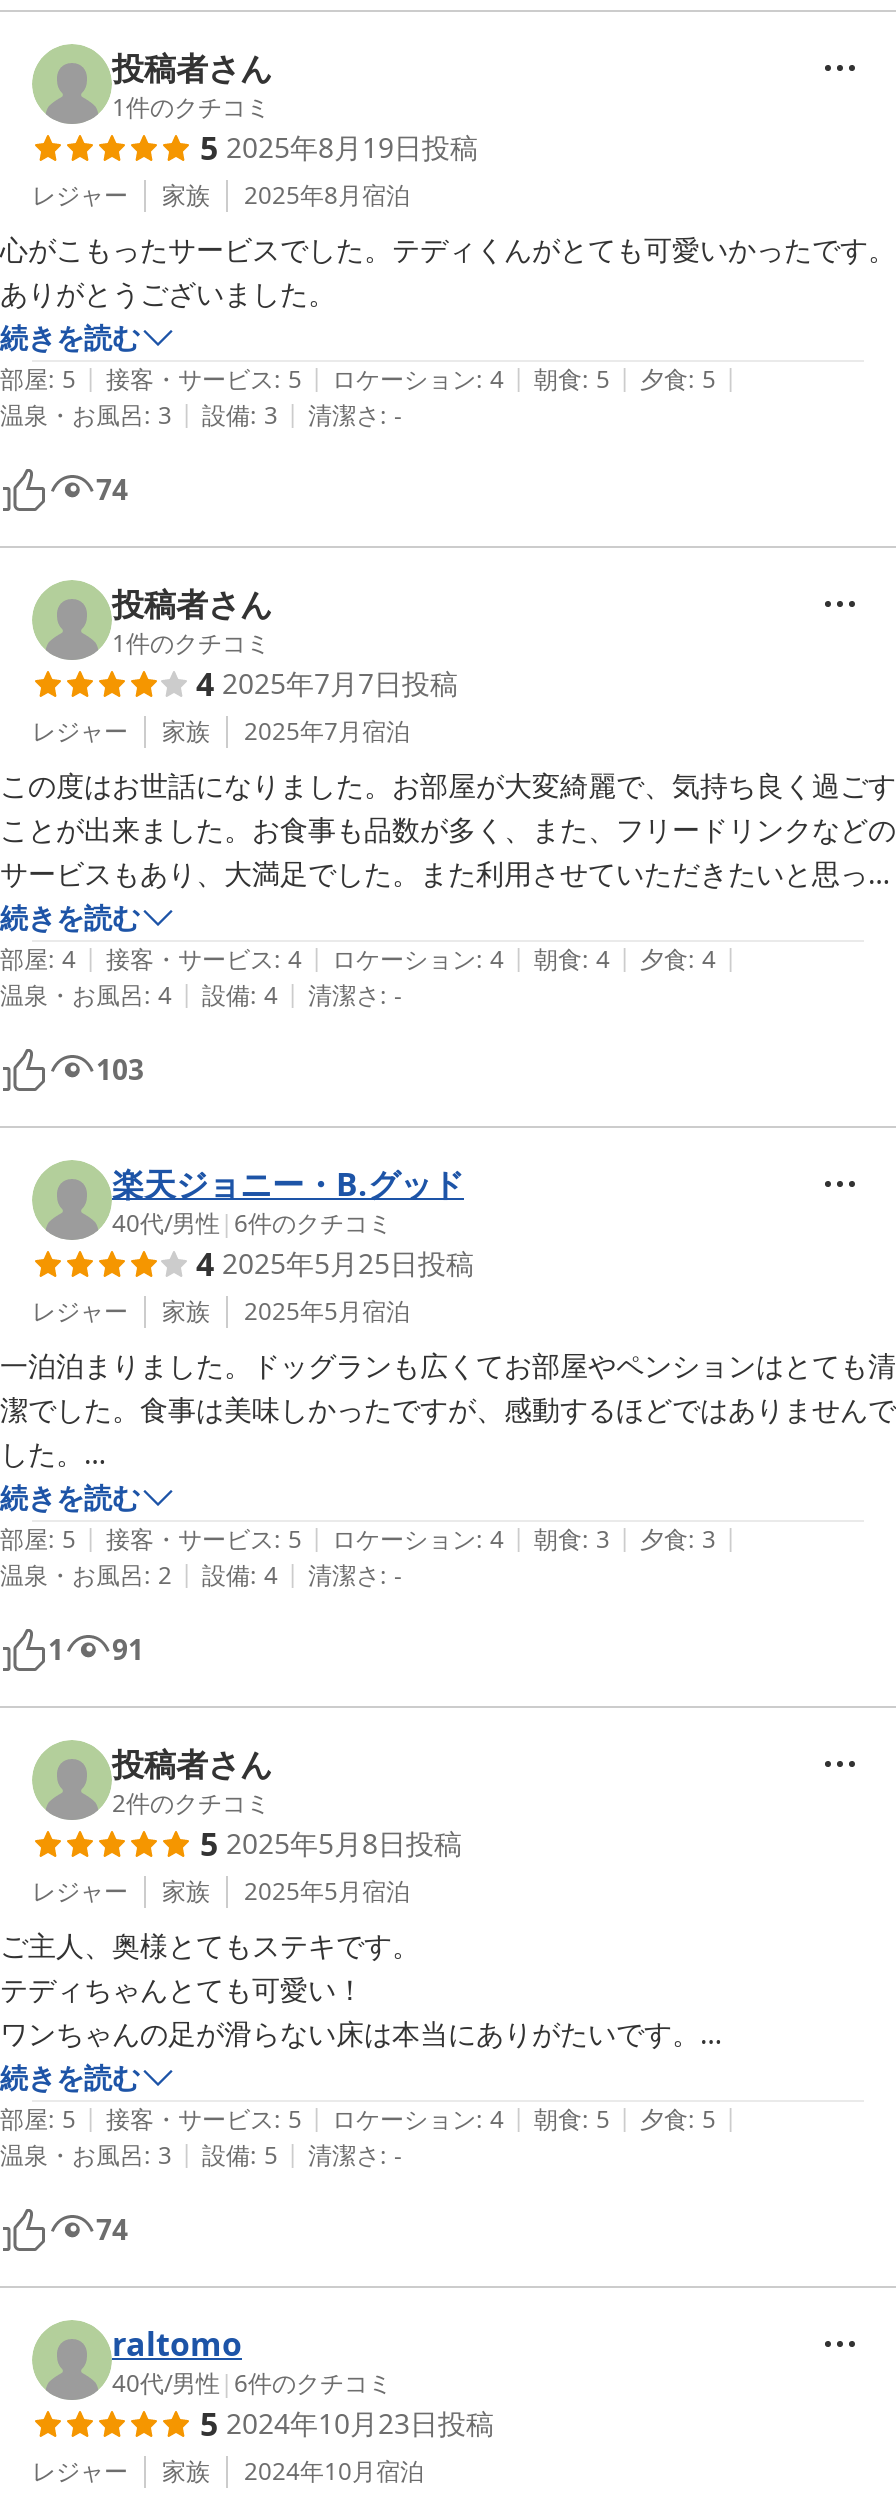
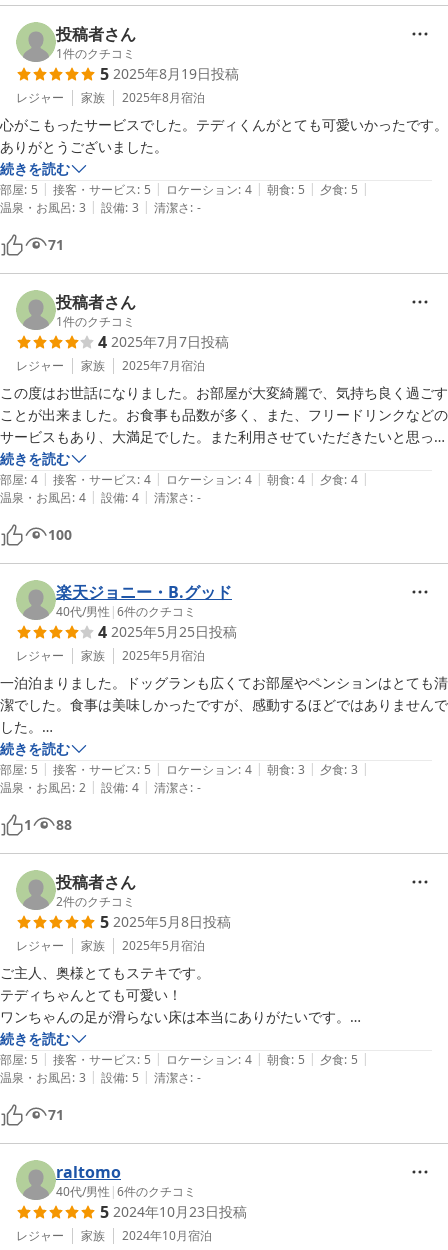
- 74
+ 71

- 103
+ 100

- 1 91
+ 1 88

- 74
+ 71
